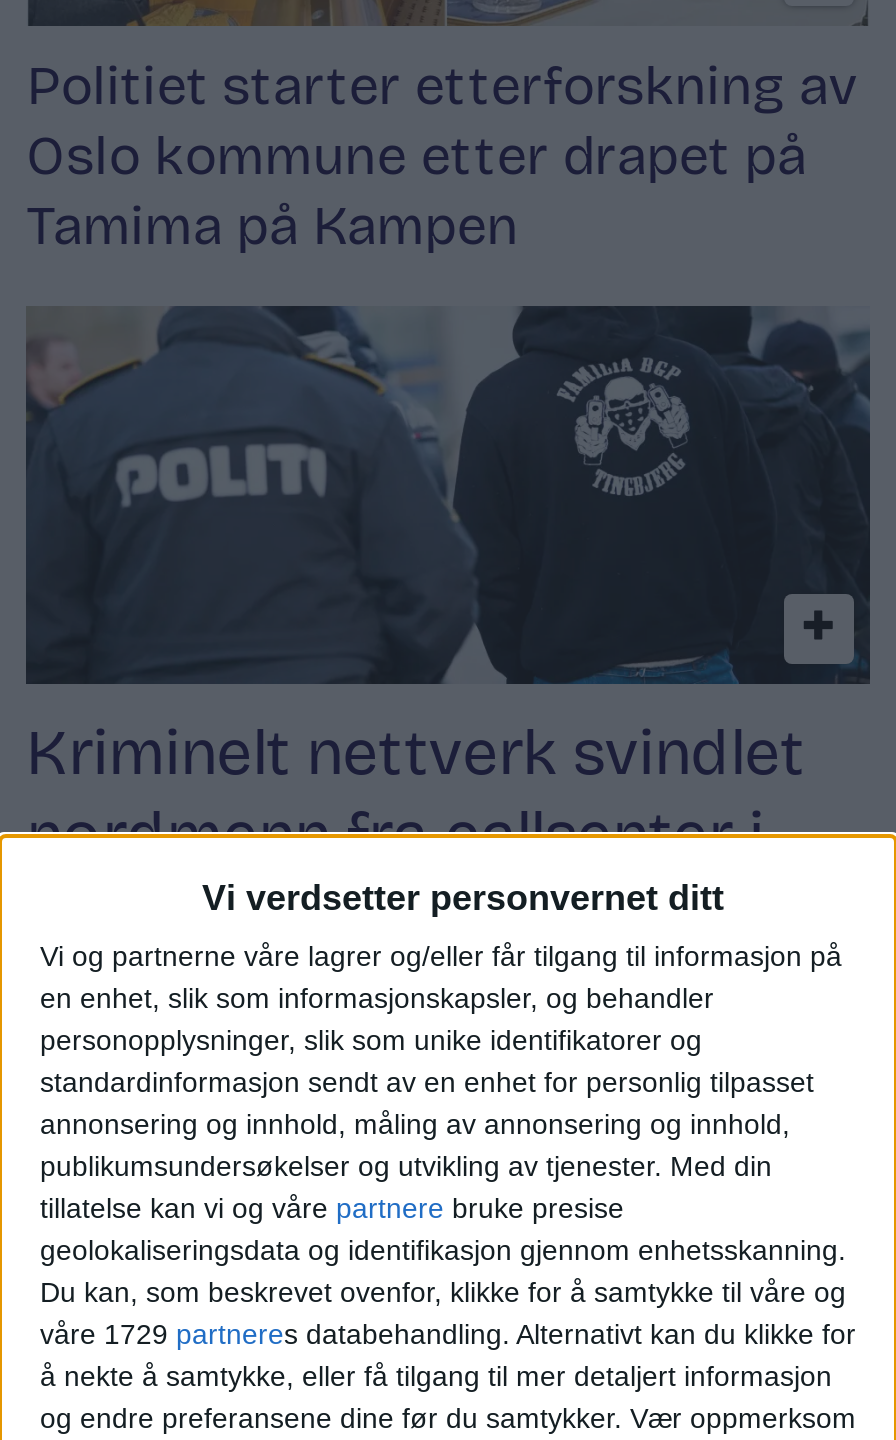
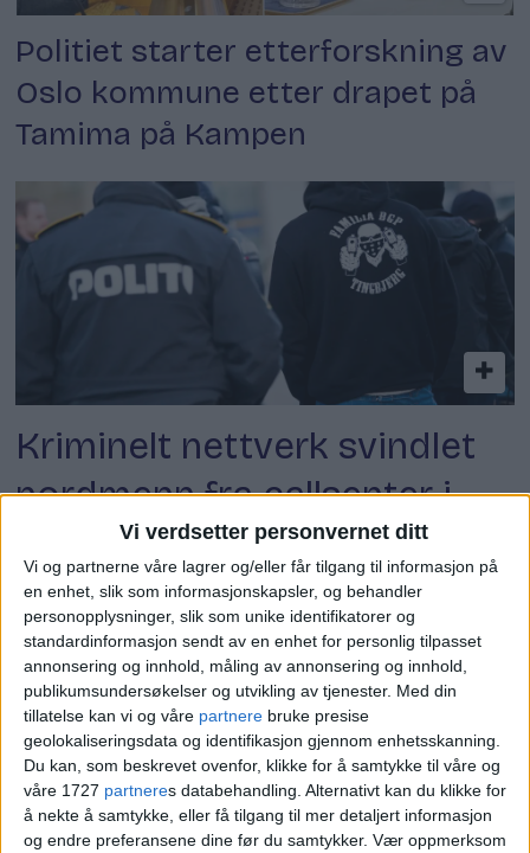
- våre 1729 partneres databehandling. Alternativt kan du klikke for
+ våre 1727 partneres databehandling. Alternativt kan du klikke for
